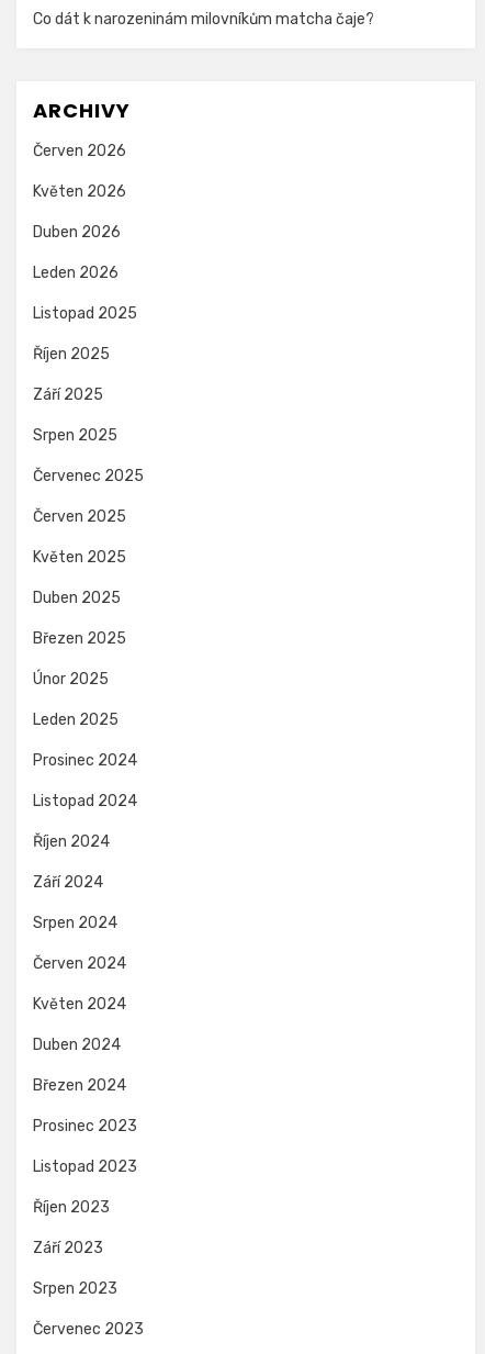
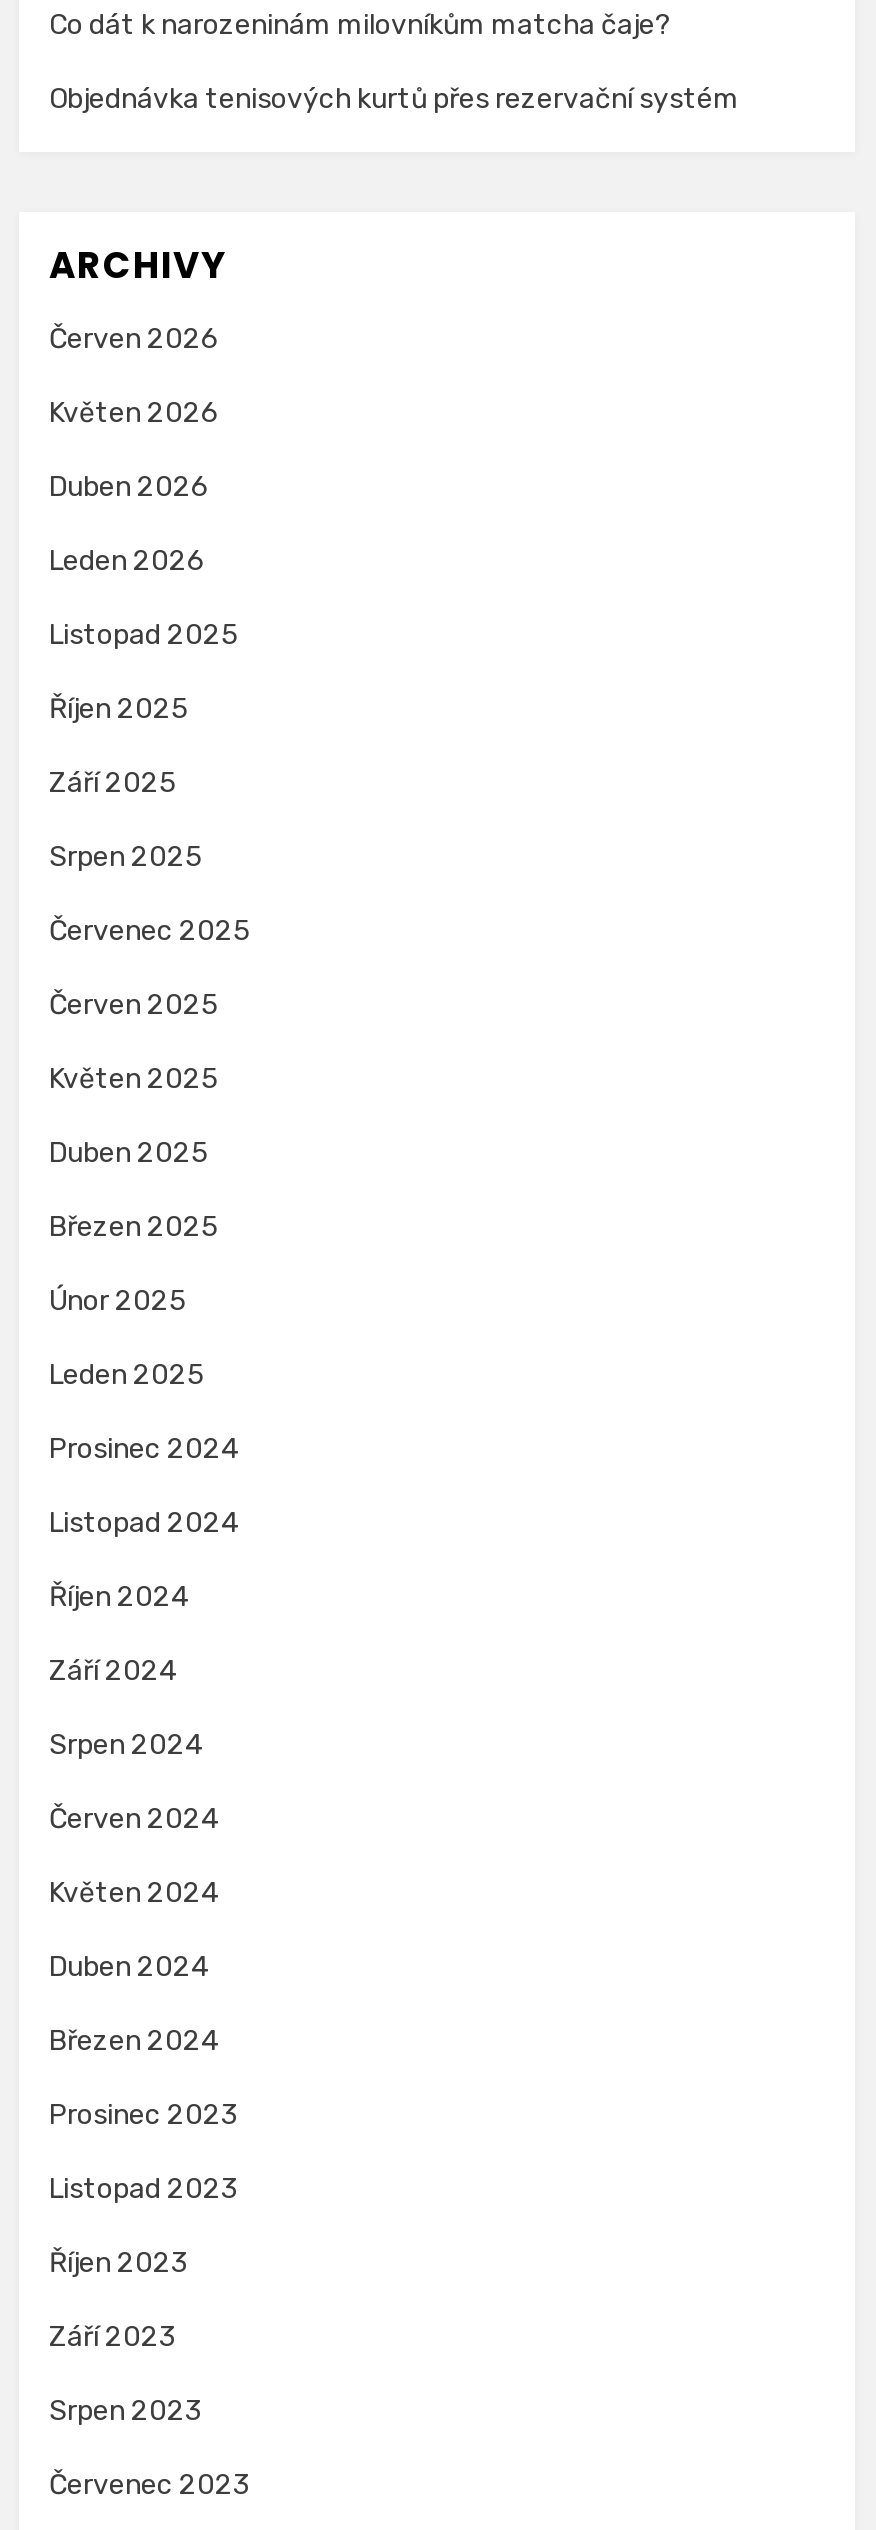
+ Objednávka tenisových kurtů přes rezervační systém
